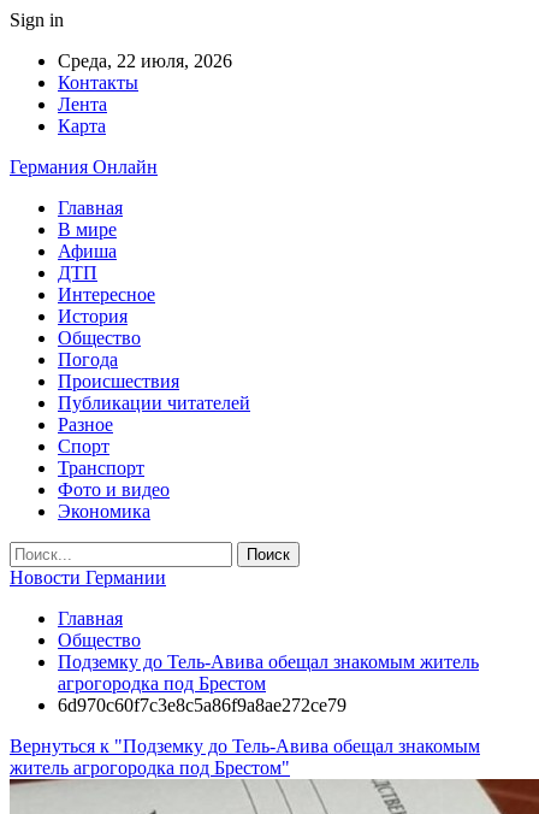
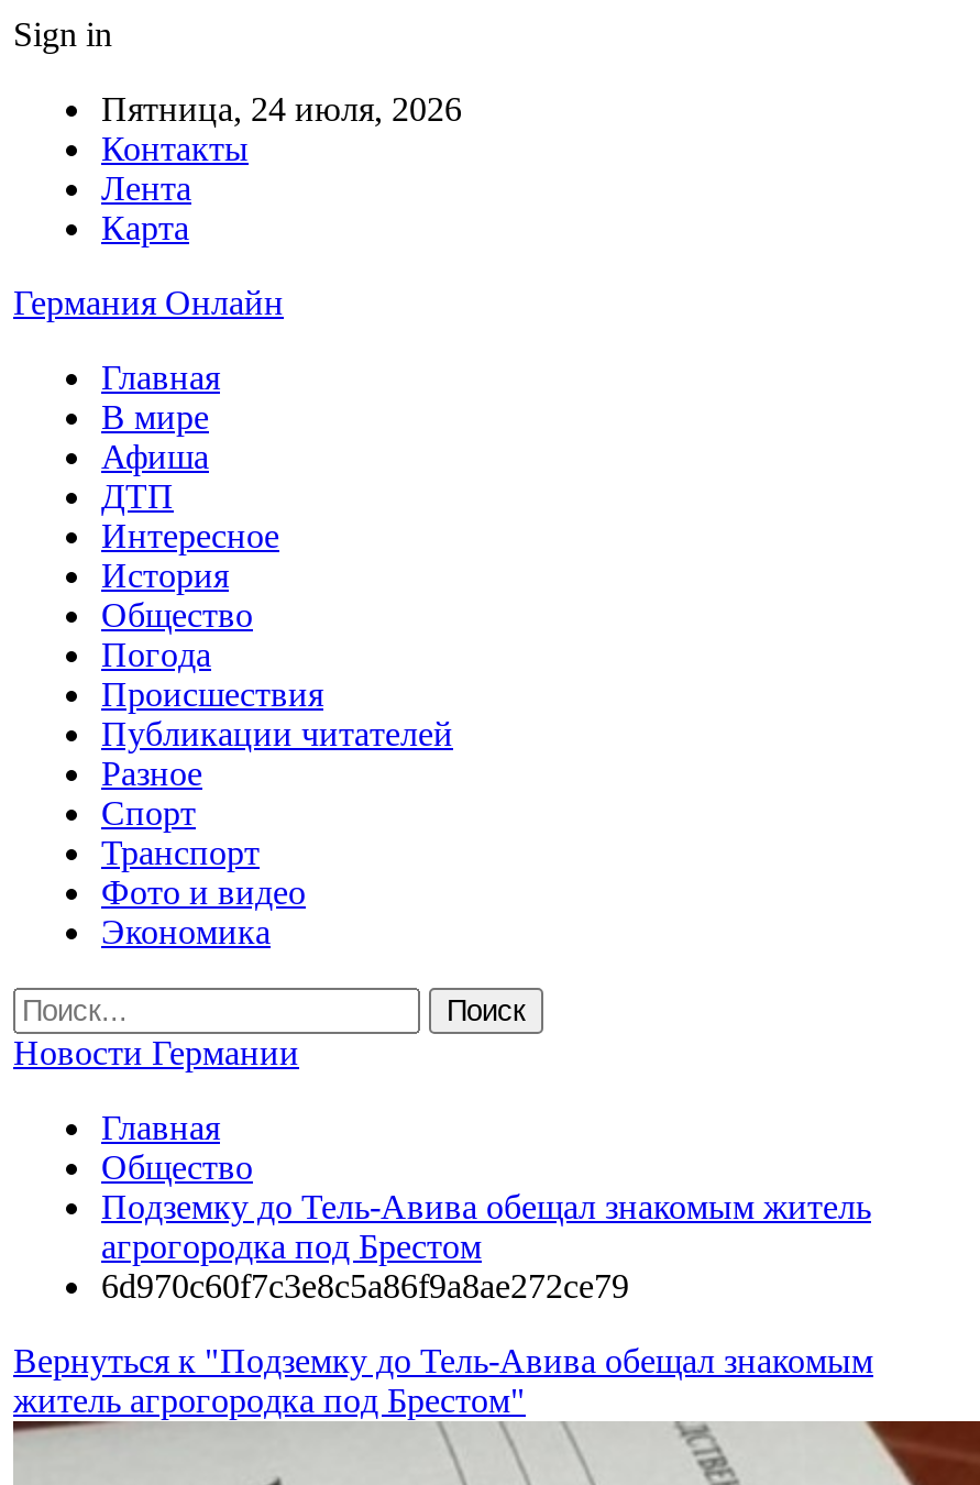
- Среда, 22 июля, 2026
+ Пятница, 24 июля, 2026
